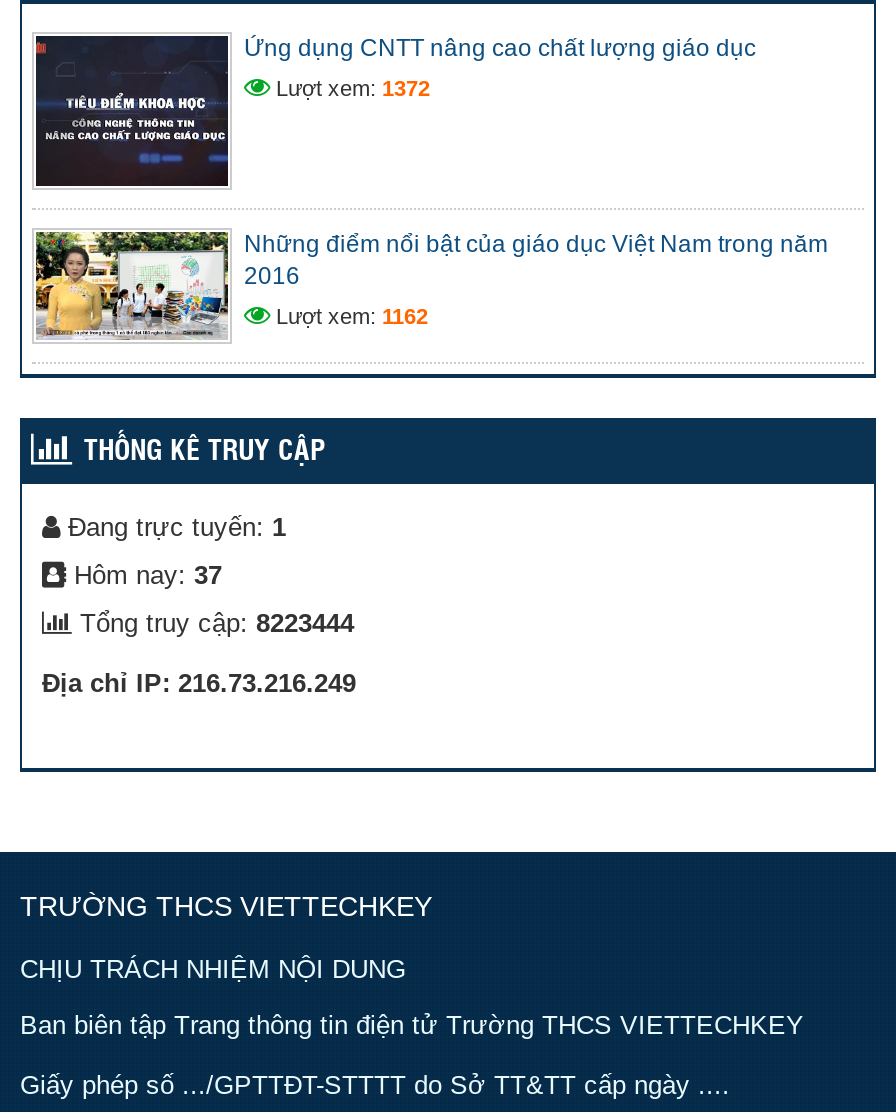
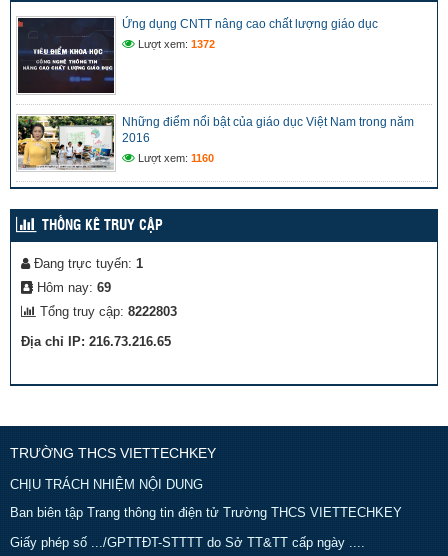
- Lượt xem: 1162
+ Lượt xem: 1160

- Hôm nay: 37
+ Hôm nay: 69

- Tổng truy cập: 8223444
+ Tổng truy cập: 8222803

- Địa chỉ IP: 216.73.216.249
+ Địa chỉ IP: 216.73.216.65
